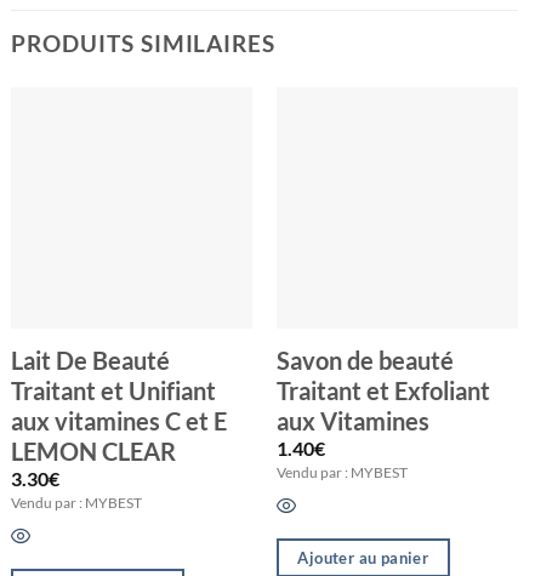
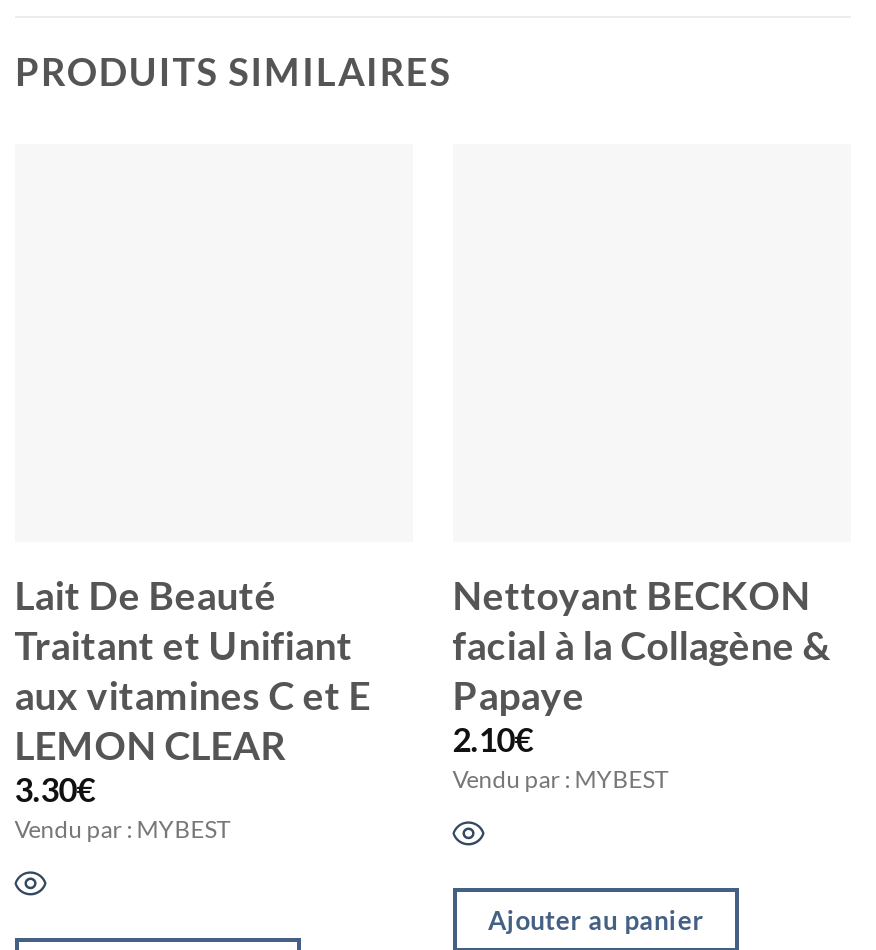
- Savon de beauté
- Traitant et Exfoliant
- aux Vitamines
- 1.40€
+ Nettoyant BECKON
+ facial à la Collagène &
+ Papaye
+ 2.10€
